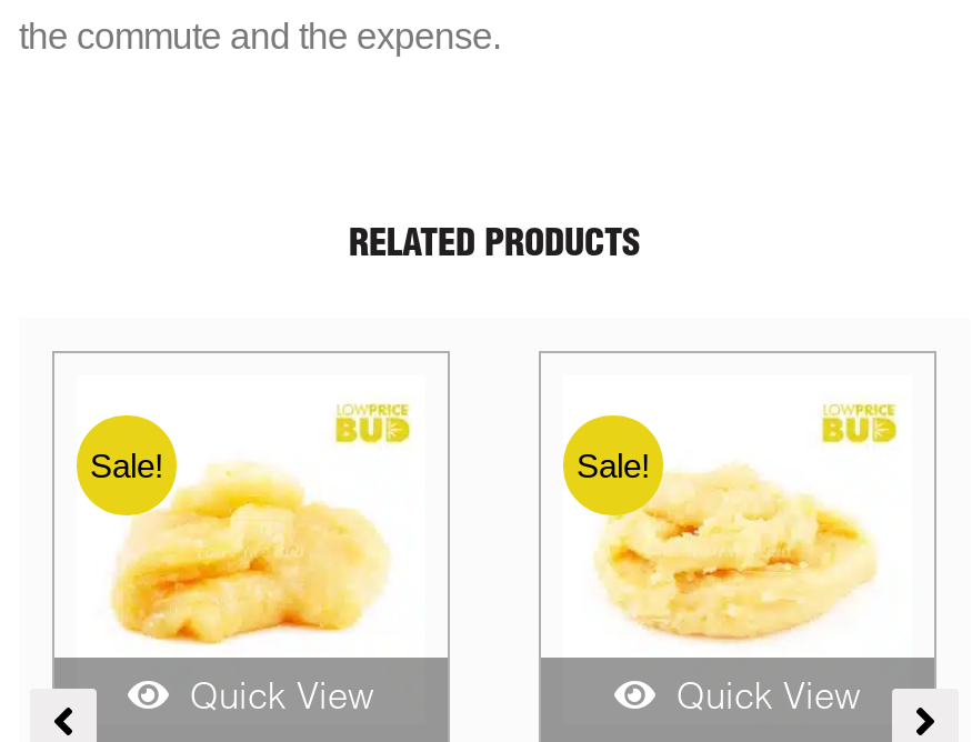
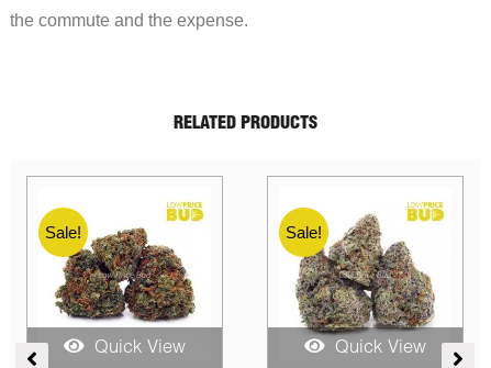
- [image]
+ [image]

- [image]
+ [image]
